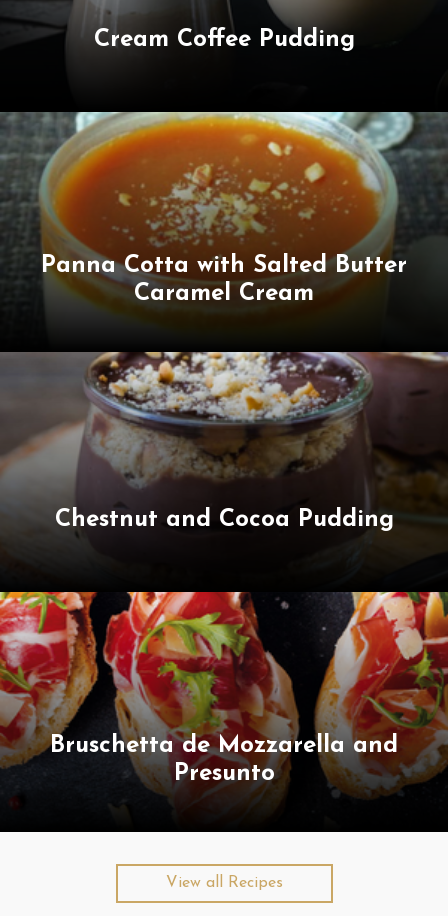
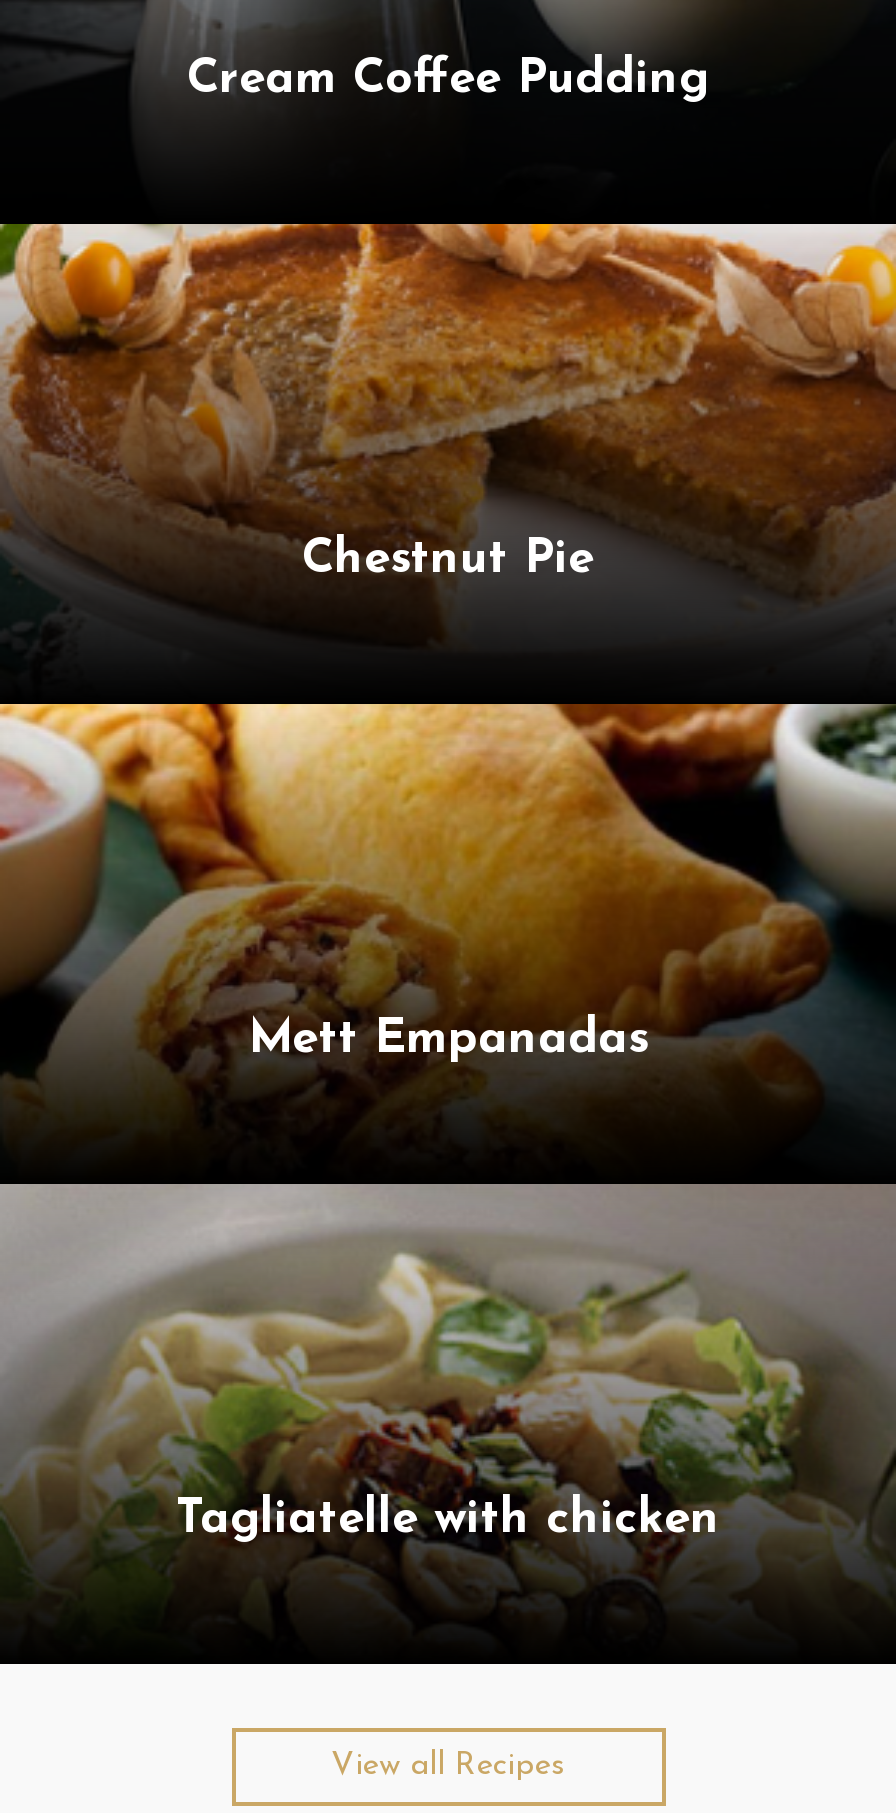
- [image]
- Panna Cotta with Salted Butter
- Caramel Cream
+ [image]
+ Chestnut Pie

- [image]
- Chestnut and Cocoa Pudding
+ [image]
+ Mett Empanadas

- [image]
- Bruschetta de Mozzarella and
- Presunto
+ [image]
+ Tagliatelle with chicken
